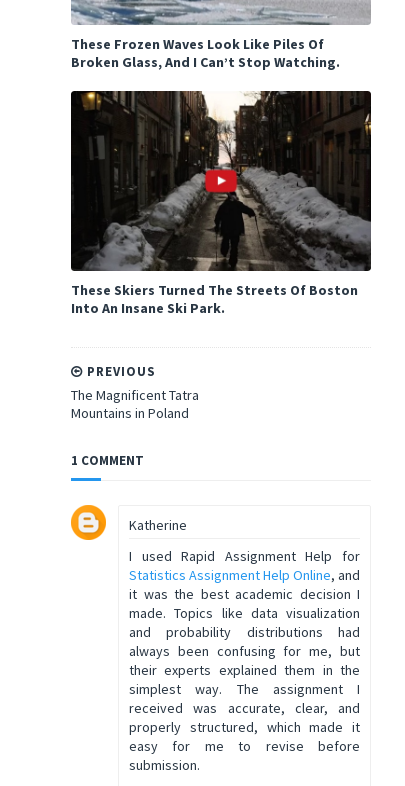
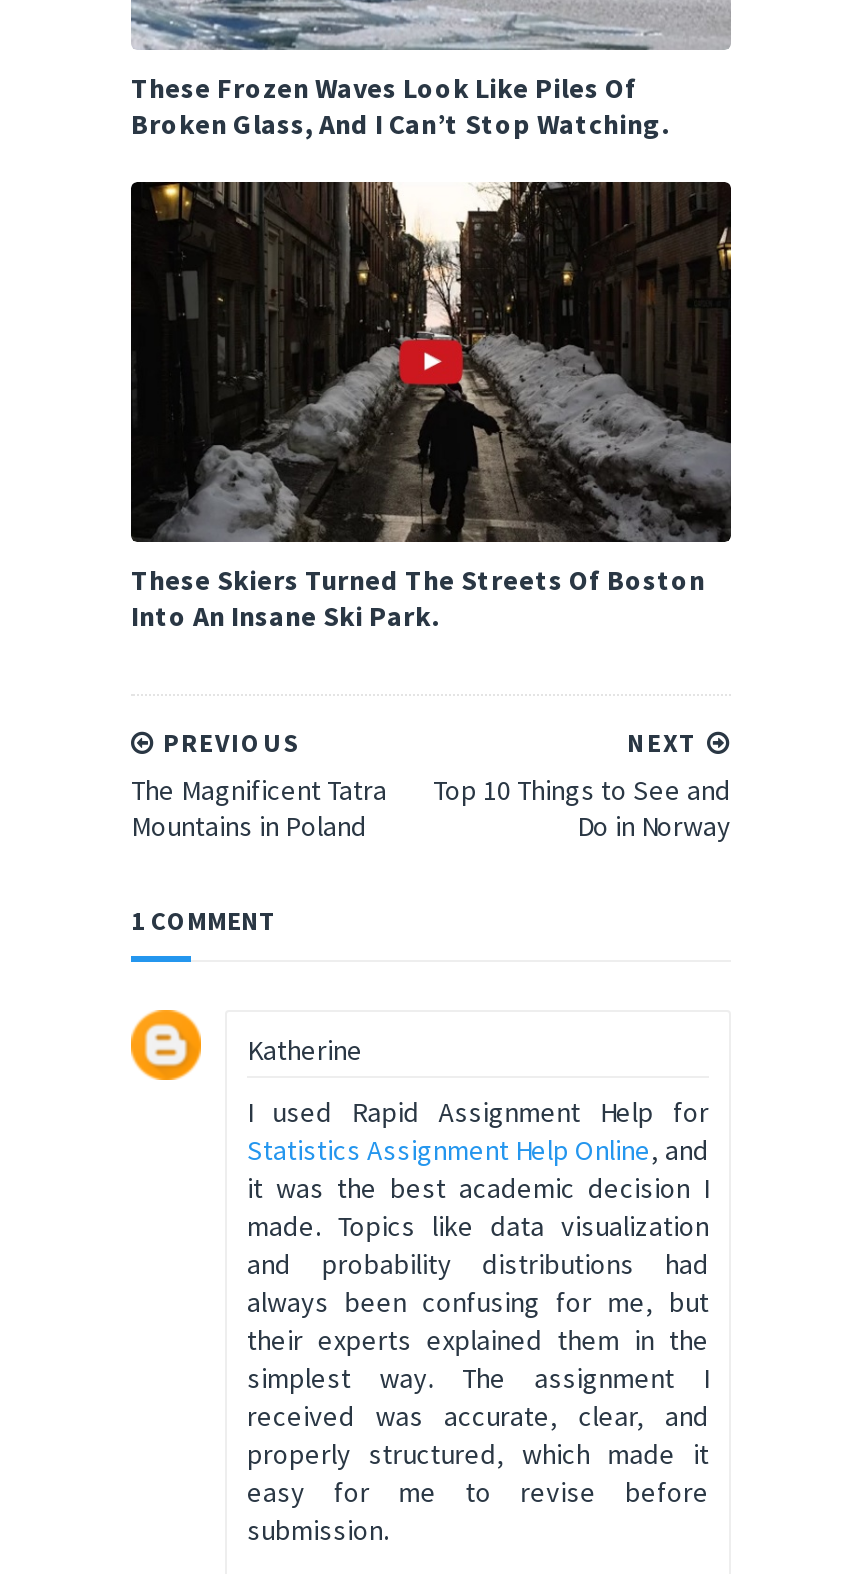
+ NEXT
+ Top 10 Things to See and
+ Do in Norway
